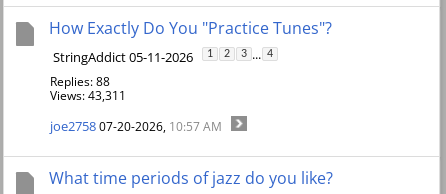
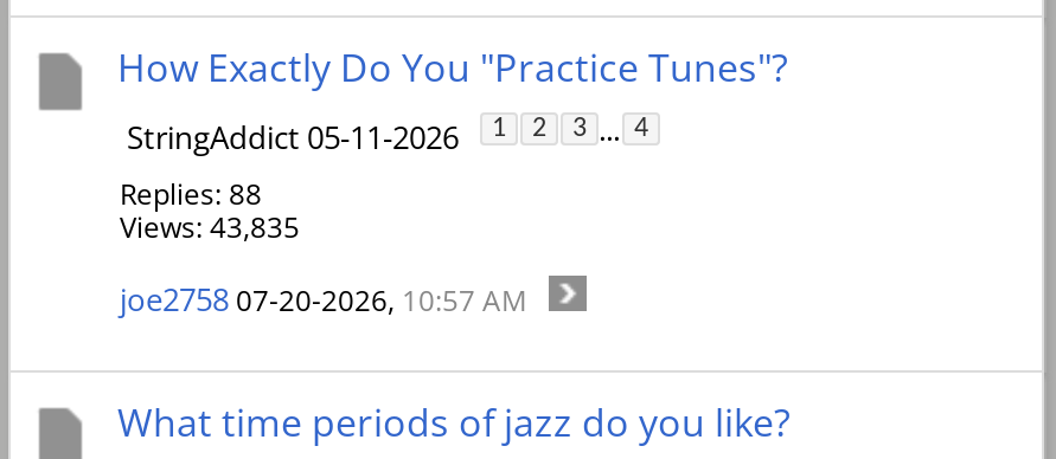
- Views: 43,311
+ Views: 43,835
